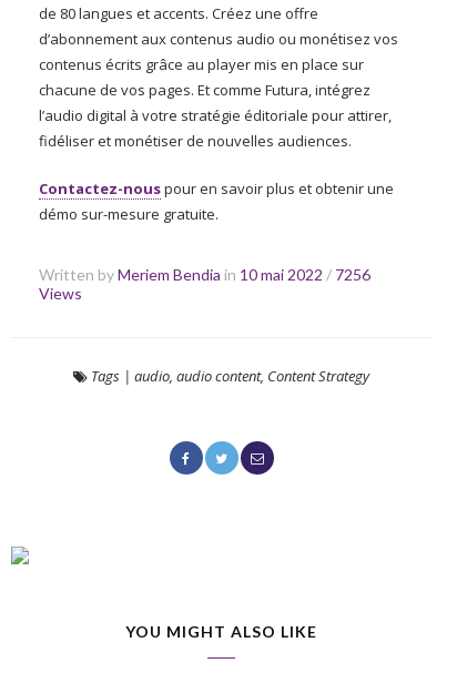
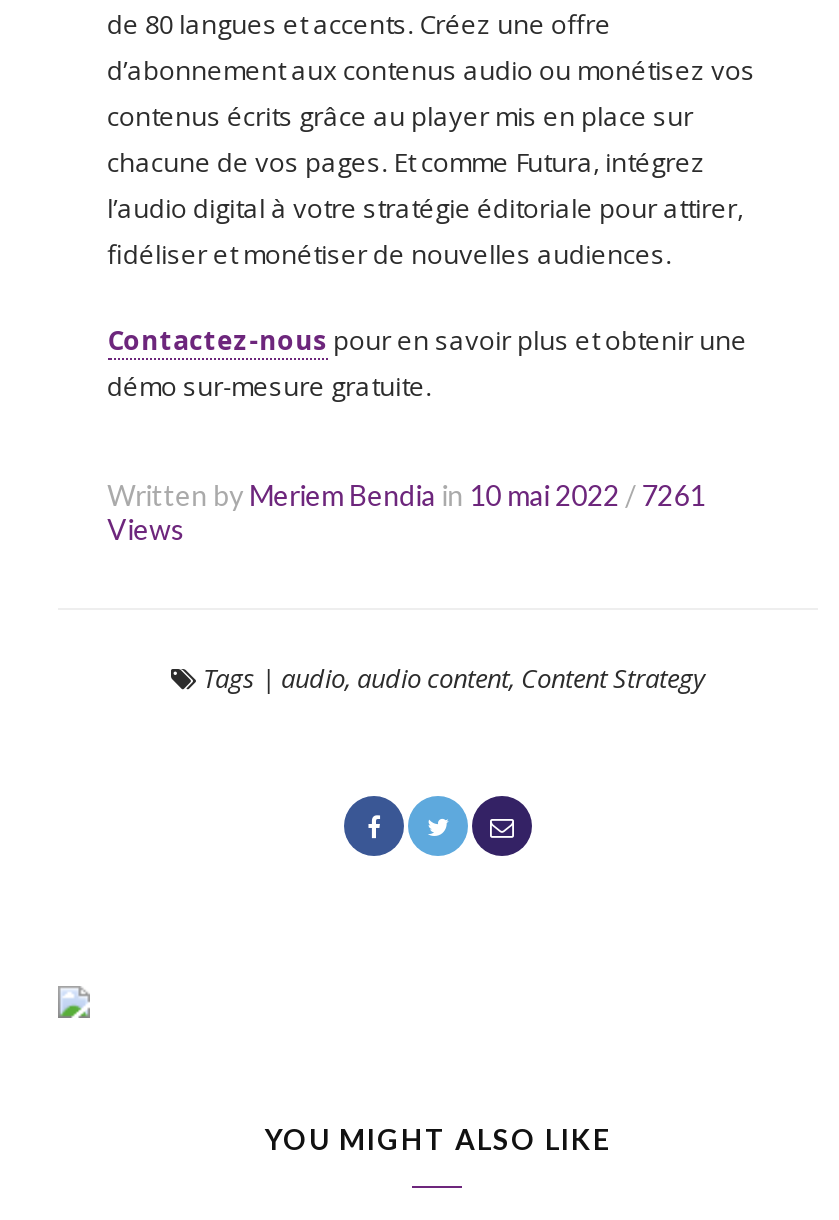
- Written by Meriem Bendia in 10 mai 2022 / 7256
+ Written by Meriem Bendia in 10 mai 2022 / 7261
